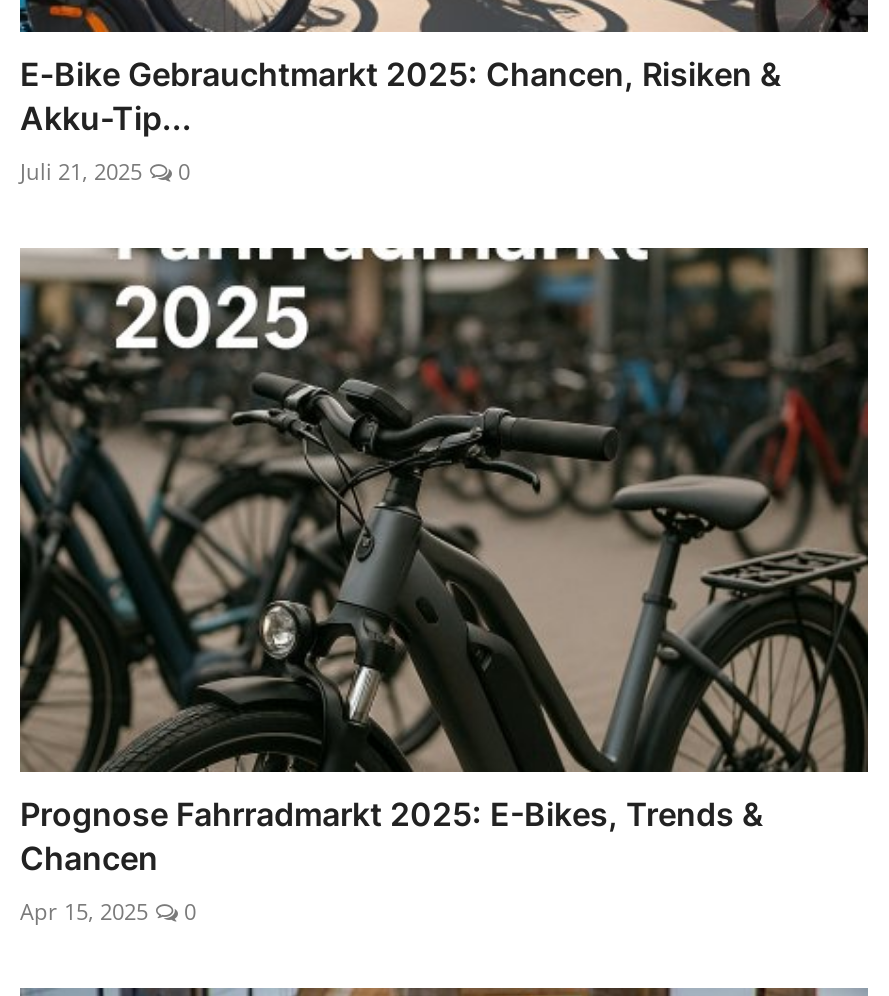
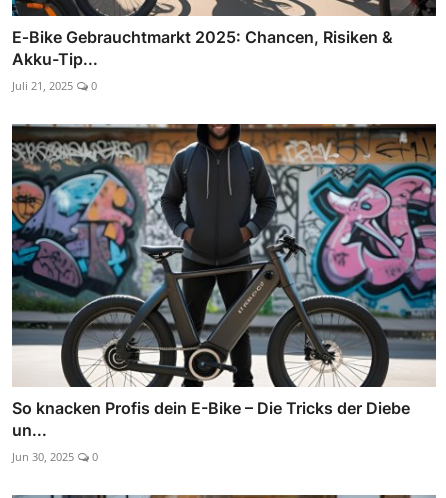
- [image]
- Prognose Fahrradmarkt 2025: E-Bikes, Trends &
- Chancen
- Apr 15, 2025
+ [image]
+ So knacken Profis dein E-Bike – Die Tricks der Diebe
+ un...
+ Jun 30, 2025
